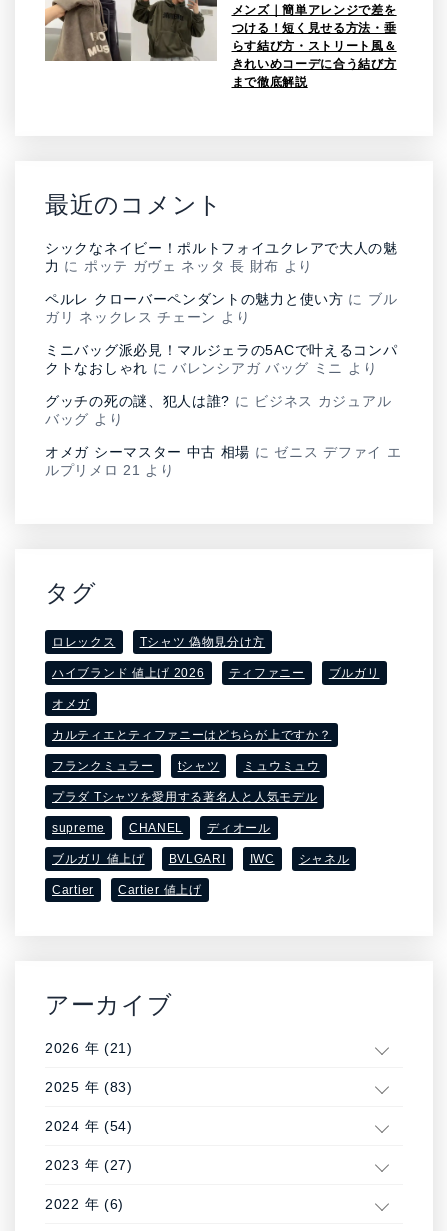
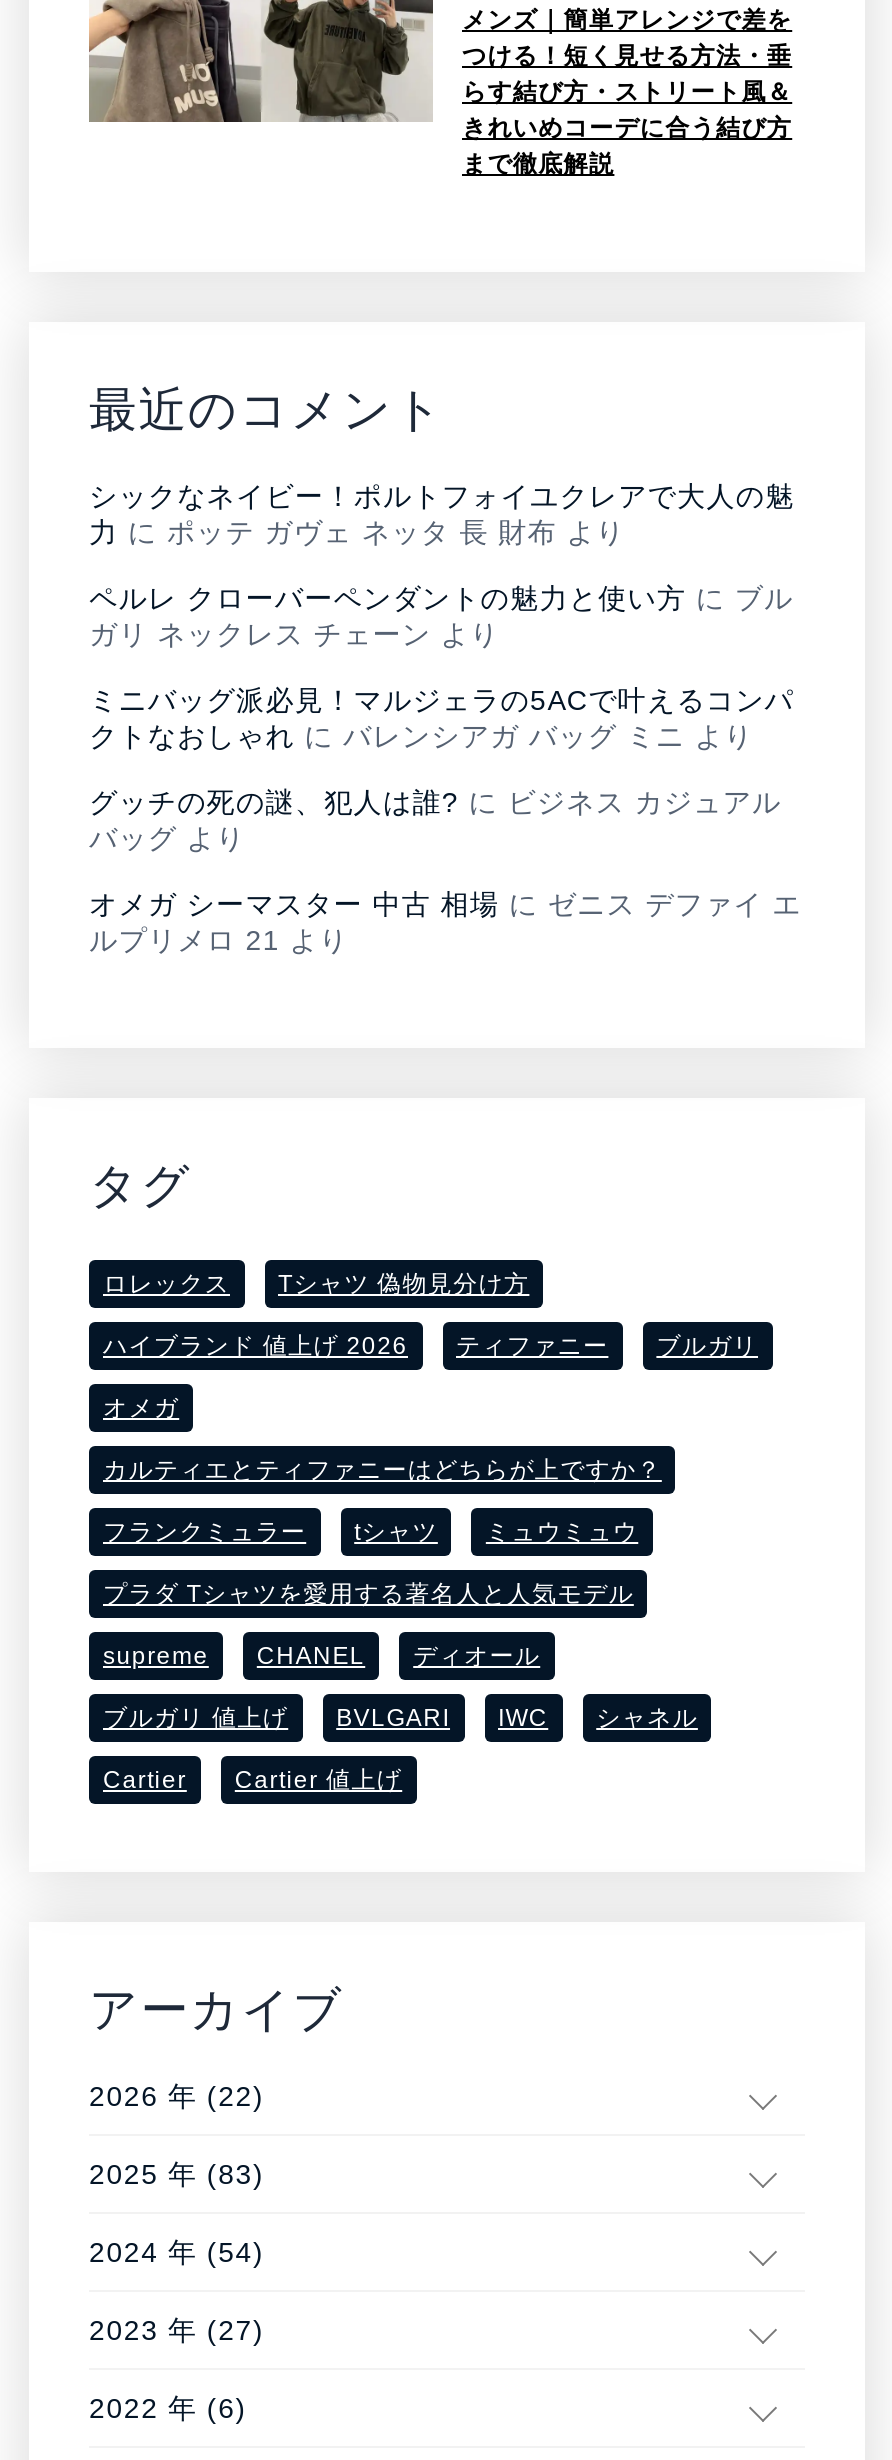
- 2026 年 (21)
+ 2026 年 (22)
